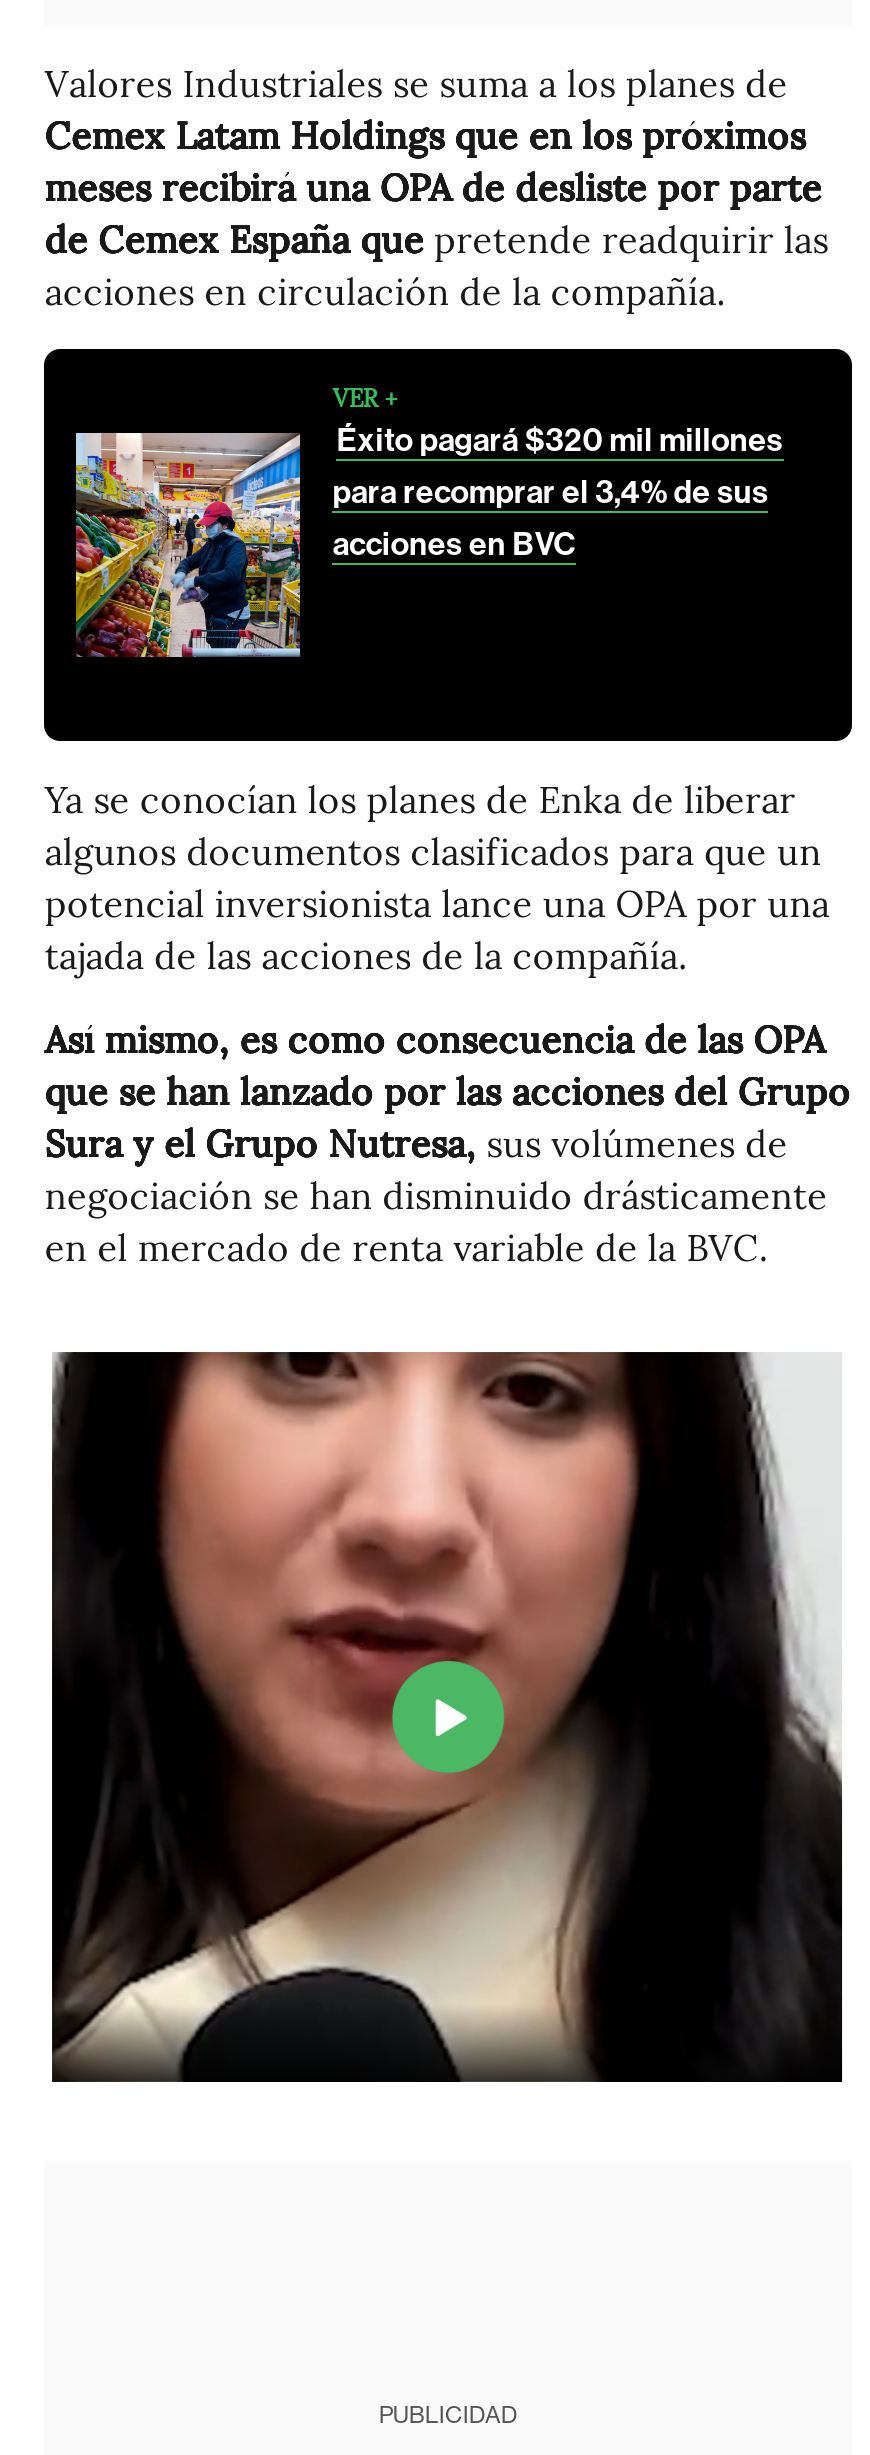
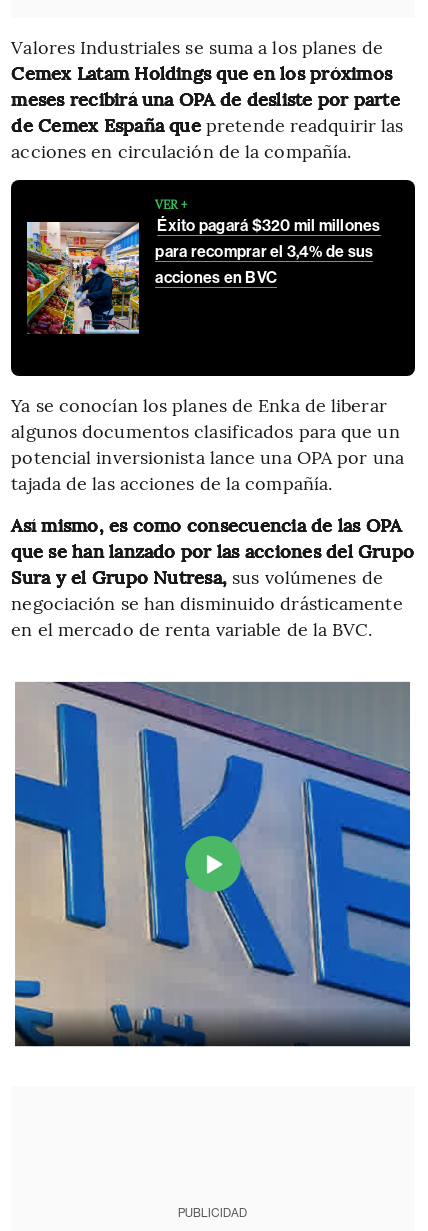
- [image]
+ [image]
